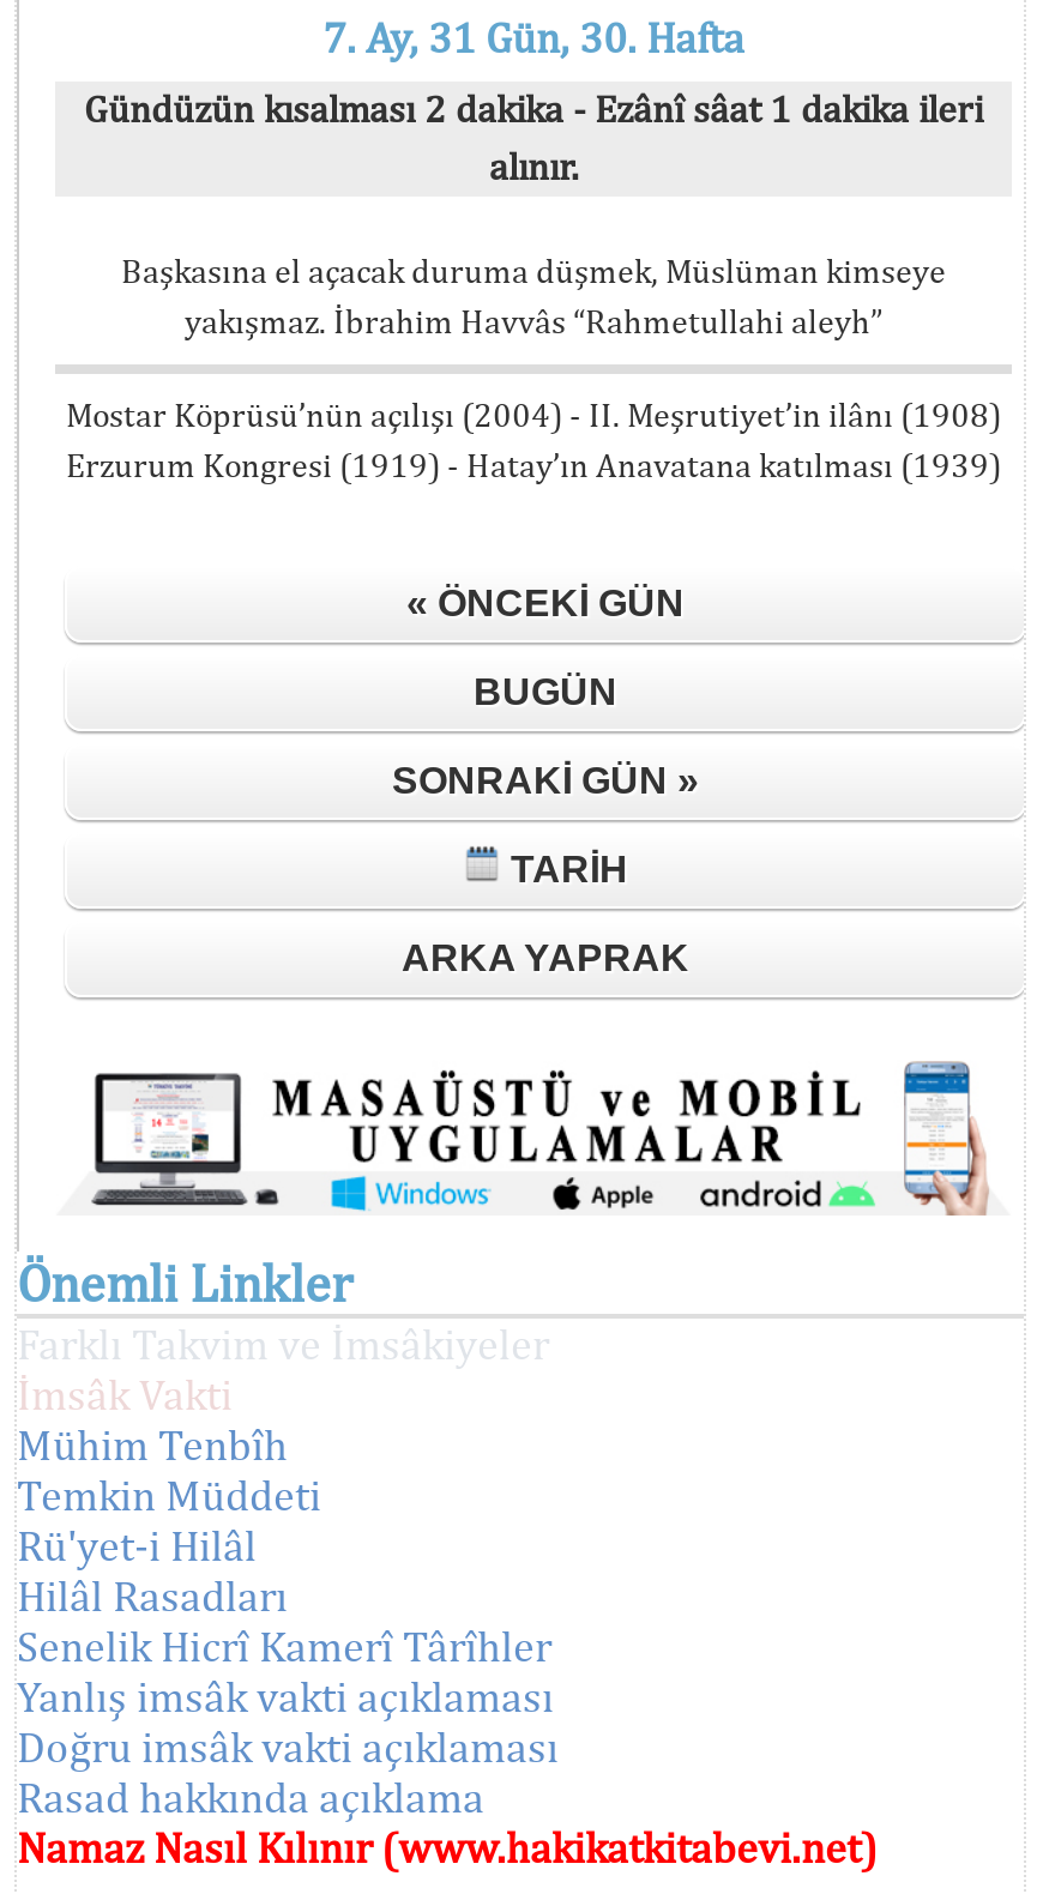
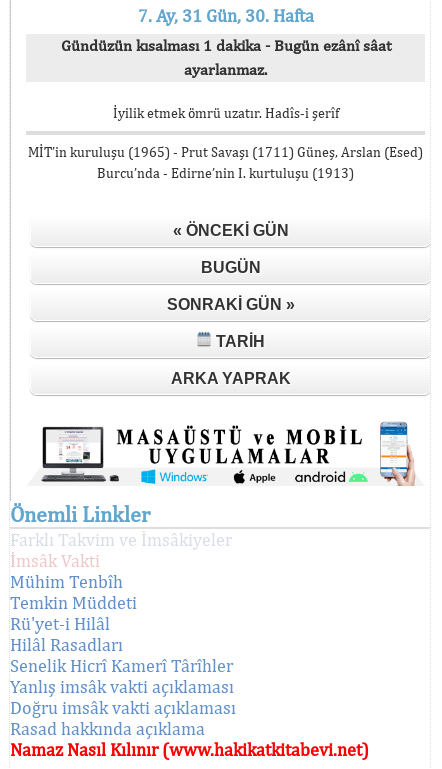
- Gündüzün kısalması 2 dakika - Ezânî sâat 1 dakika ileri
- alınır.
+ Gündüzün kısalması 1 dakika - Bugün ezânî sâat
+ ayarlanmaz.

- Başkasına el açacak duruma düşmek, Müslüman kimseye
- yakışmaz. İbrahim Havvâs “Rahmetullahi aleyh”
+ İyilik etmek ömrü uzatır. Hadîs-i şerîf

- Mostar Köprüsü’nün açılışı (2004) - II. Meşrutiyet’in ilânı (1908)
- Erzurum Kongresi (1919) - Hatay’ın Anavatana katılması (1939)
+ MİT’in kuruluşu (1965) - Prut Savaşı (1711) Güneş, Arslan (Esed)
+ Burcu’nda - Edirne’nin I. kurtuluşu (1913)
